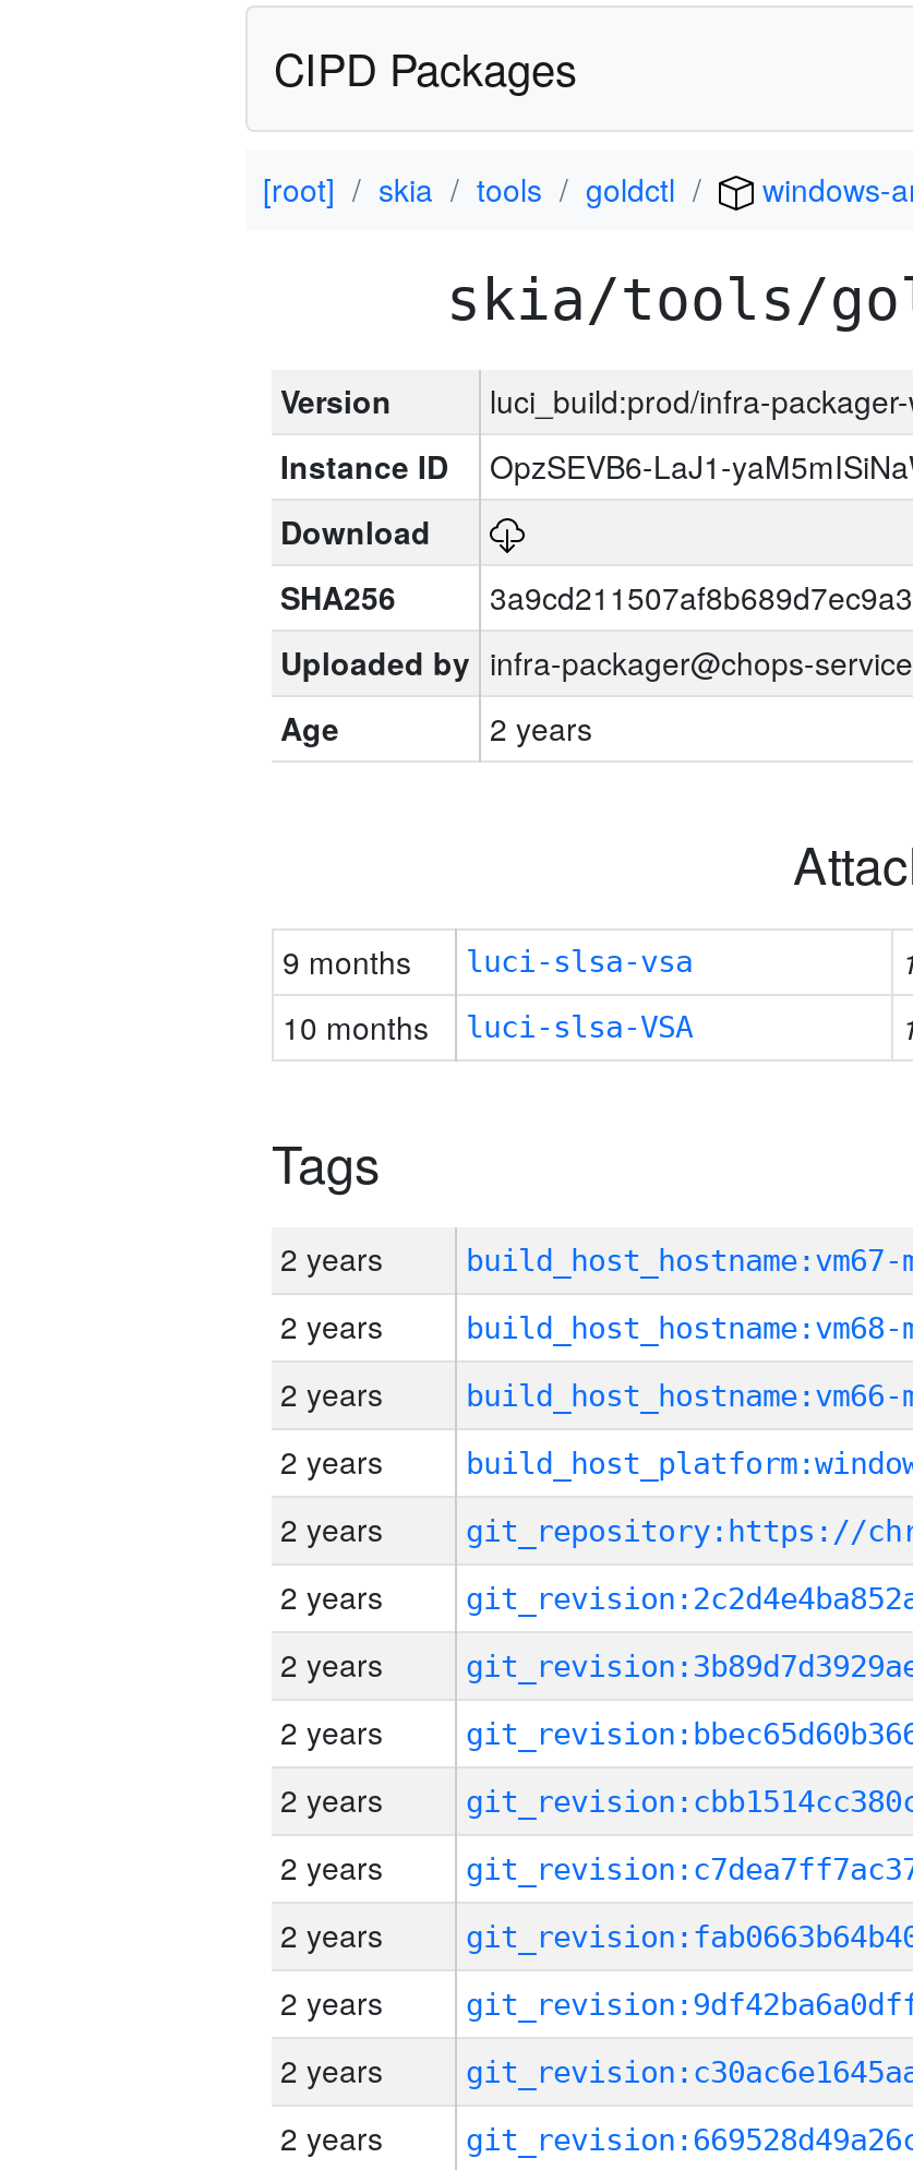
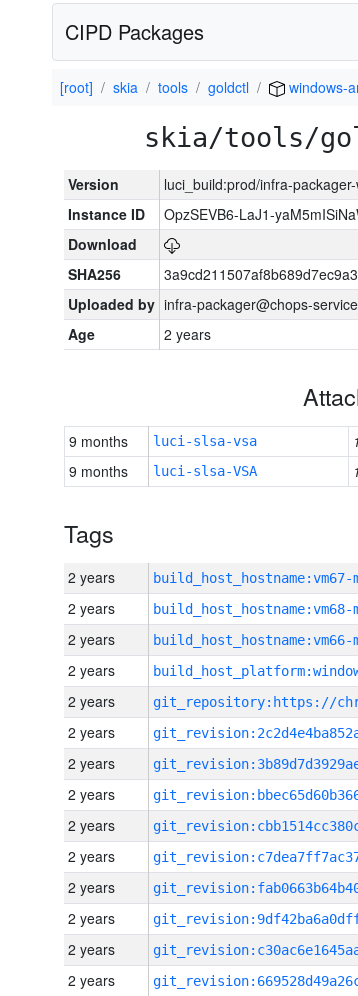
- 10 months luci-slsa-VSA
+ 9 months luci-slsa-VSA
